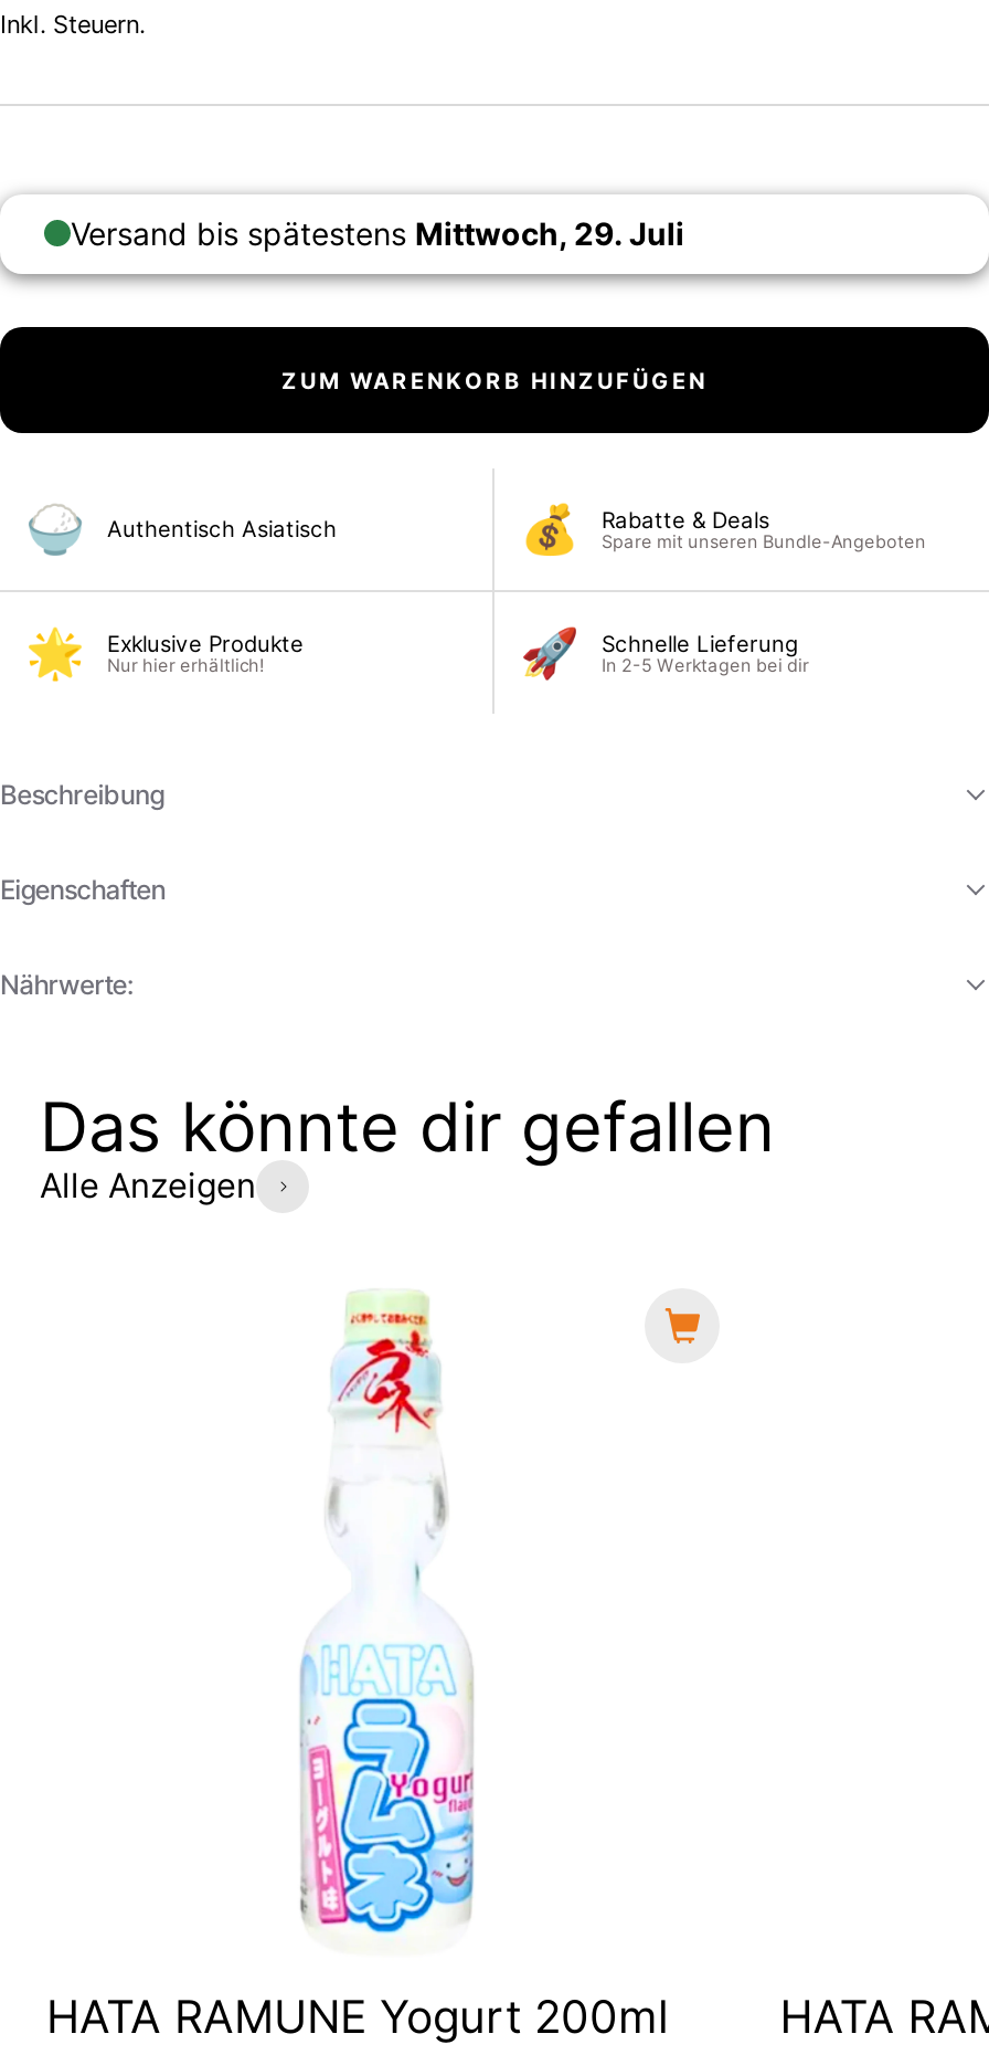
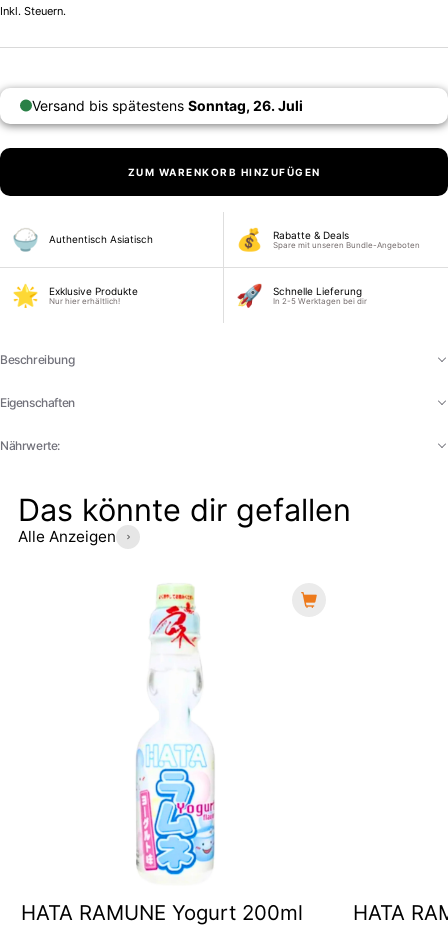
- Versand bis spätestens Mittwoch, 29. Juli
+ Versand bis spätestens Sonntag, 26. Juli
